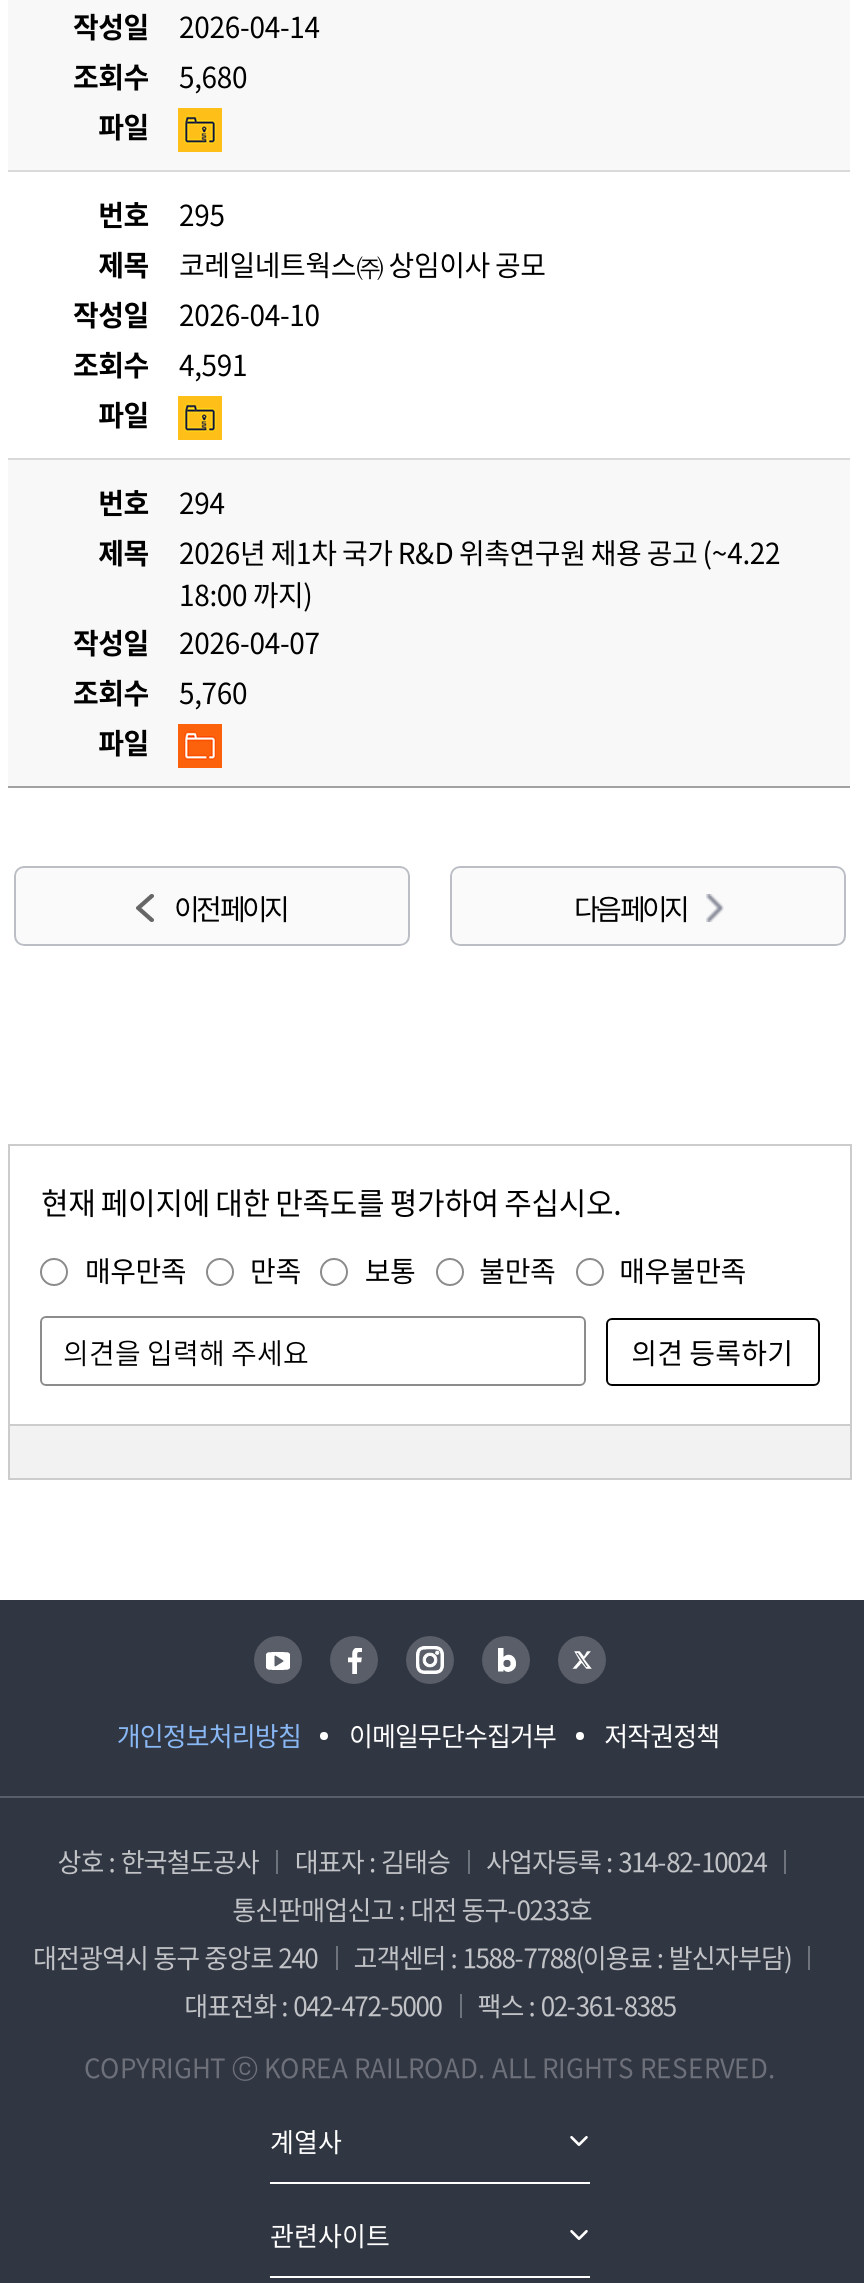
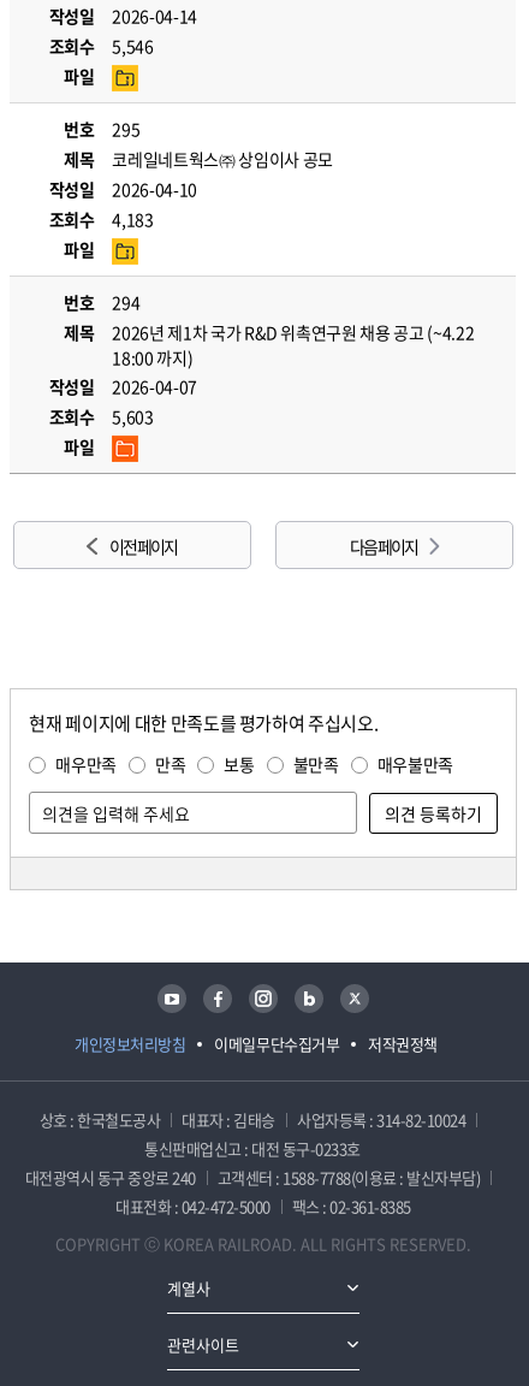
- 조회수 5,680
+ 조회수 5,546

- 조회수 4,591
+ 조회수 4,183

- 조회수 5,760
+ 조회수 5,603
